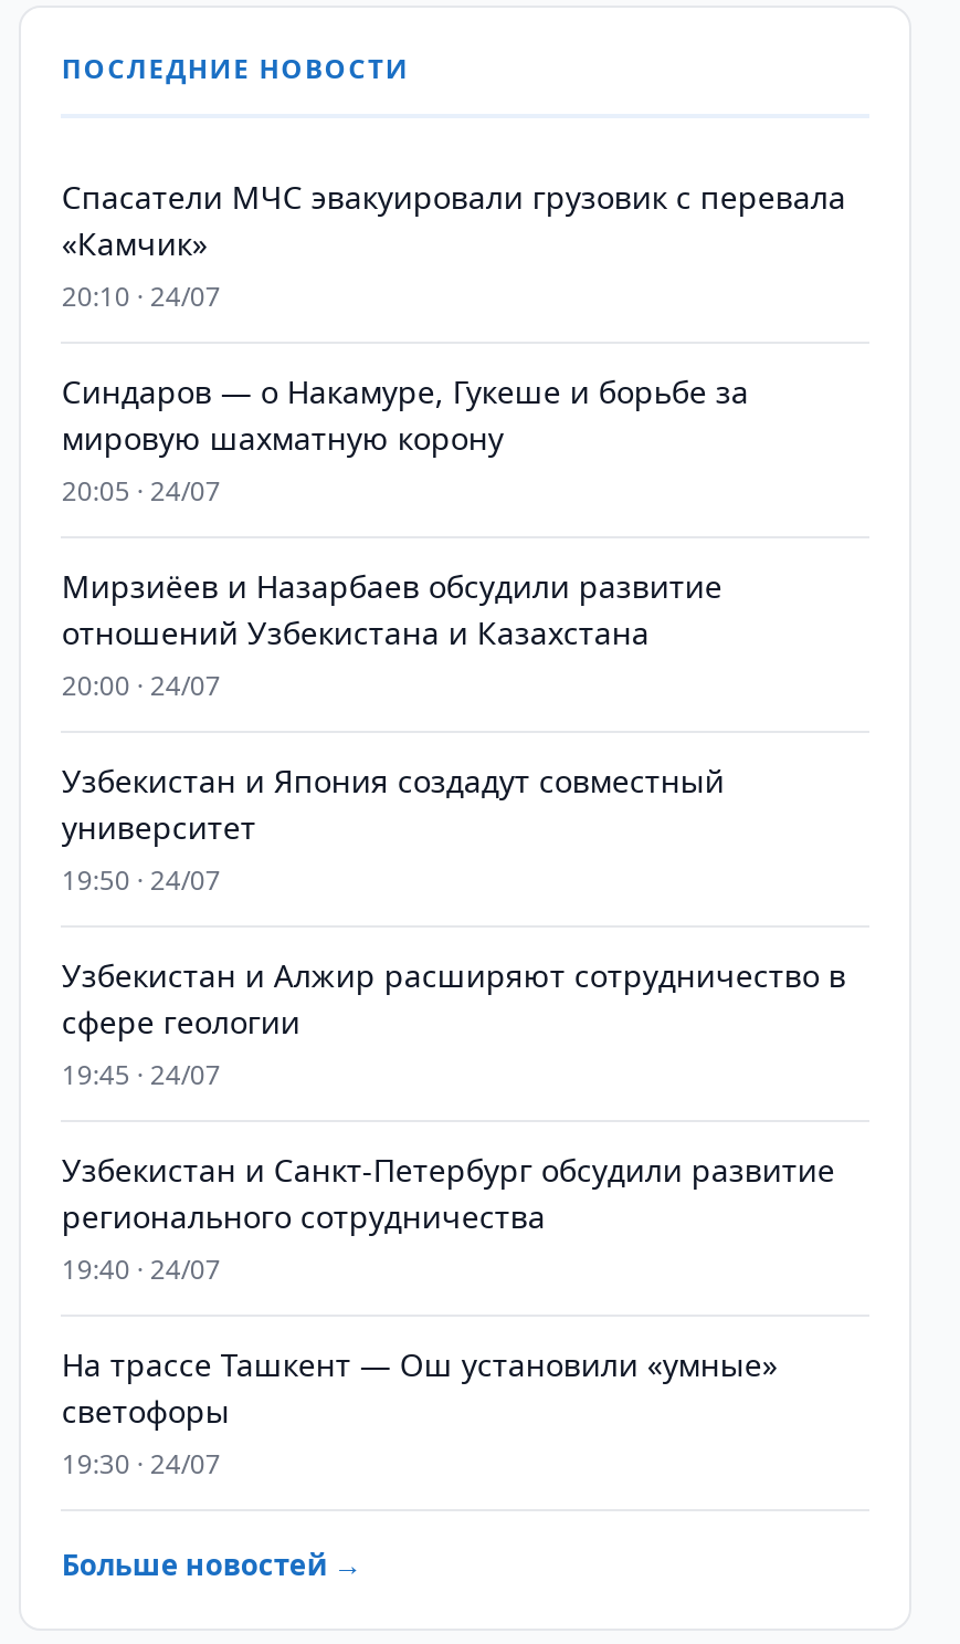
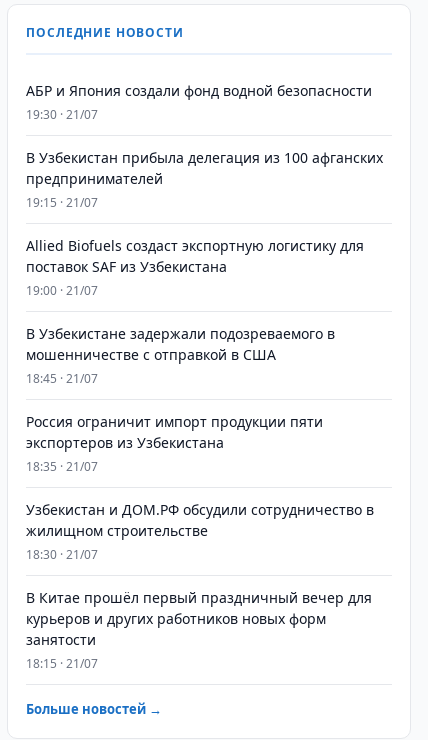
- Спасатели МЧС эвакуировали грузовик с перевала
- «Камчик»
- 20:10 · 24/07
+ АБР и Япония создали фонд водной безопасности
+ 19:30 · 21/07

- Синдаров — о Накамуре, Гукеше и борьбе за
- мировую шахматную корону
- 20:05 · 24/07
+ В Узбекистан прибыла делегация из 100 афганских
+ предпринимателей
+ 19:15 · 21/07

- Мирзиёев и Назарбаев обсудили развитие
- отношений Узбекистана и Казахстана
- 20:00 · 24/07
+ Allied Biofuels создаст экспортную логистику для
+ поставок SAF из Узбекистана
+ 19:00 · 21/07

- Узбекистан и Япония создадут совместный
- университет
- 19:50 · 24/07
+ В Узбекистане задержали подозреваемого в
+ мошенничестве с отправкой в США
+ 18:45 · 21/07

- Узбекистан и Алжир расширяют сотрудничество в
- сфере геологии
- 19:45 · 24/07
+ Россия ограничит импорт продукции пяти
+ экспортеров из Узбекистана
+ 18:35 · 21/07

- Узбекистан и Санкт-Петербург обсудили развитие
- регионального сотрудничества
- 19:40 · 24/07
+ Узбекистан и ДОМ.РФ обсудили сотрудничество в
+ жилищном строительстве
+ 18:30 · 21/07

- На трассе Ташкент — Ош установили «умные»
- светофоры
- 19:30 · 24/07
+ В Китае прошёл первый праздничный вечер для
+ курьеров и других работников новых форм
+ занятости
+ 18:15 · 21/07
